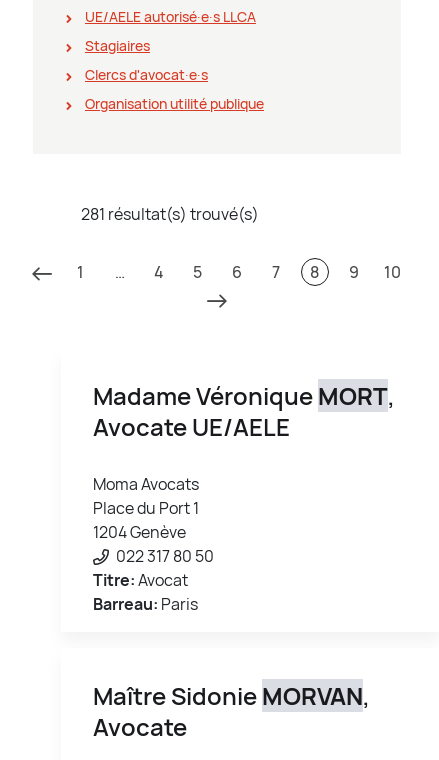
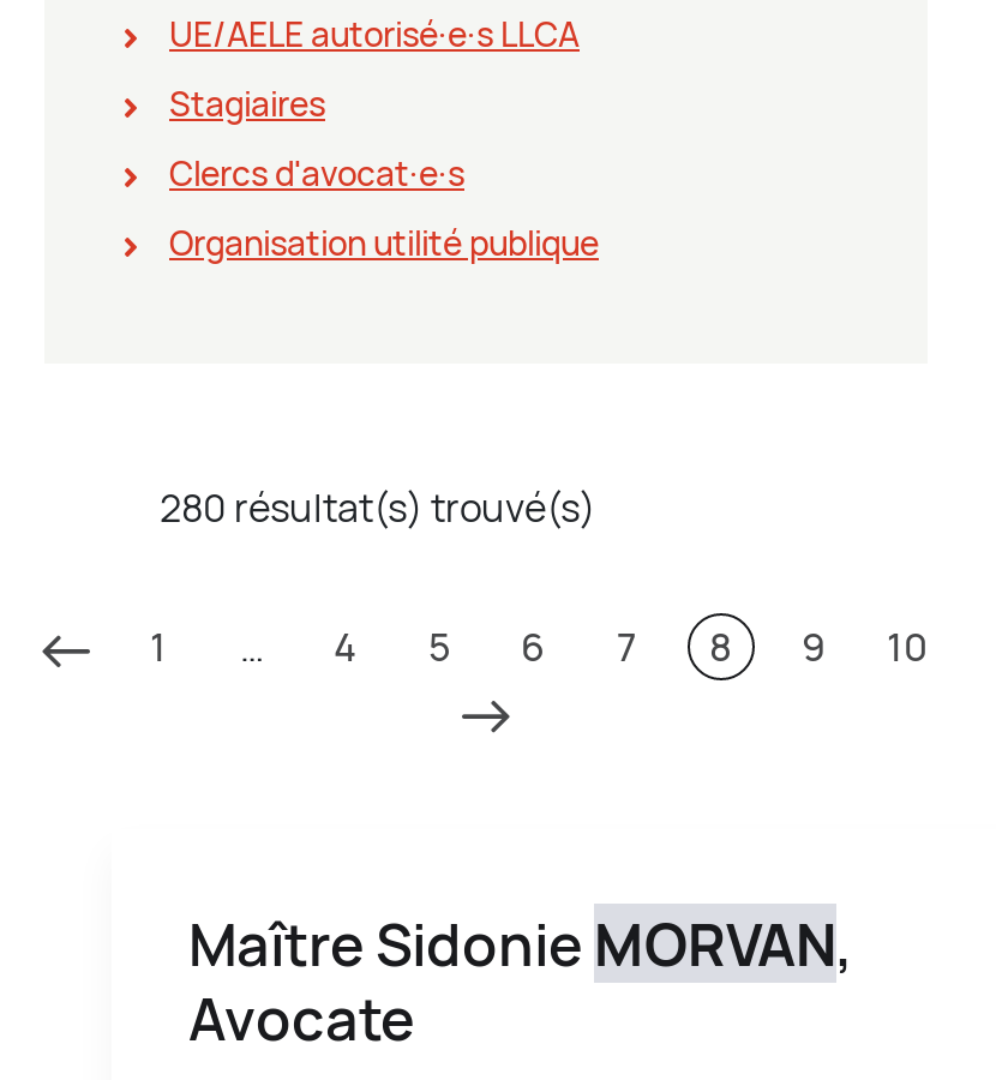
- 281 résultat(s) trouvé(s)
+ 280 résultat(s) trouvé(s)

- Madame Véronique MORT,
- Avocate UE/AELE
- Moma Avocats
- Place du Port 1
- 1204 Genève
- 022 317 80 50
- Titre: Avocat
- Barreau: Paris
